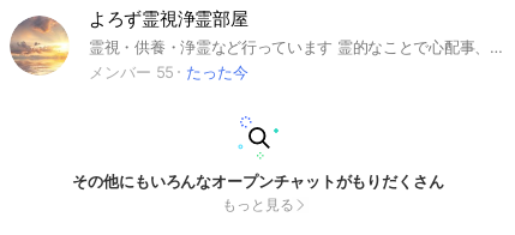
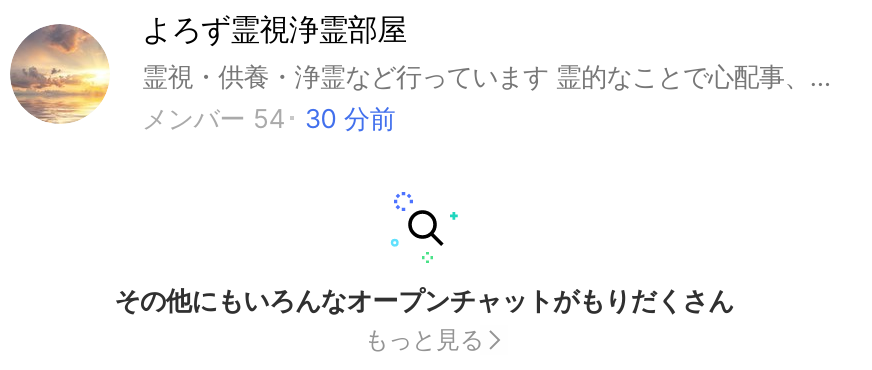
- メンバー 55
- たった今
+ メンバー 54
+ 30 分前
